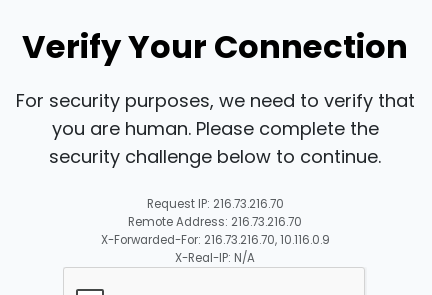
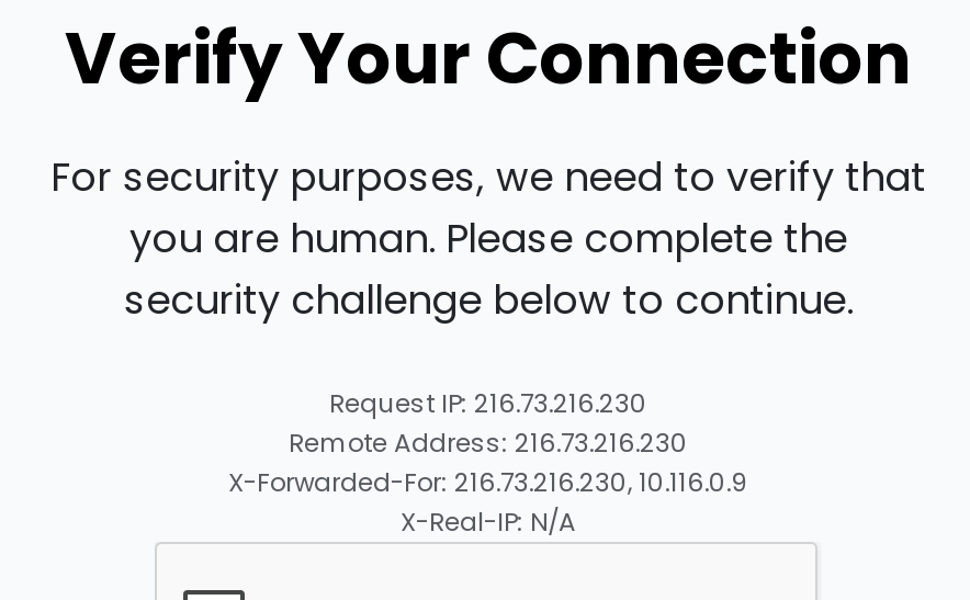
- Request IP: 216.73.216.70
+ Request IP: 216.73.216.230

- Remote Address: 216.73.216.70
+ Remote Address: 216.73.216.230

- X-Forwarded-For: 216.73.216.70, 10.116.0.9
+ X-Forwarded-For: 216.73.216.230, 10.116.0.9
